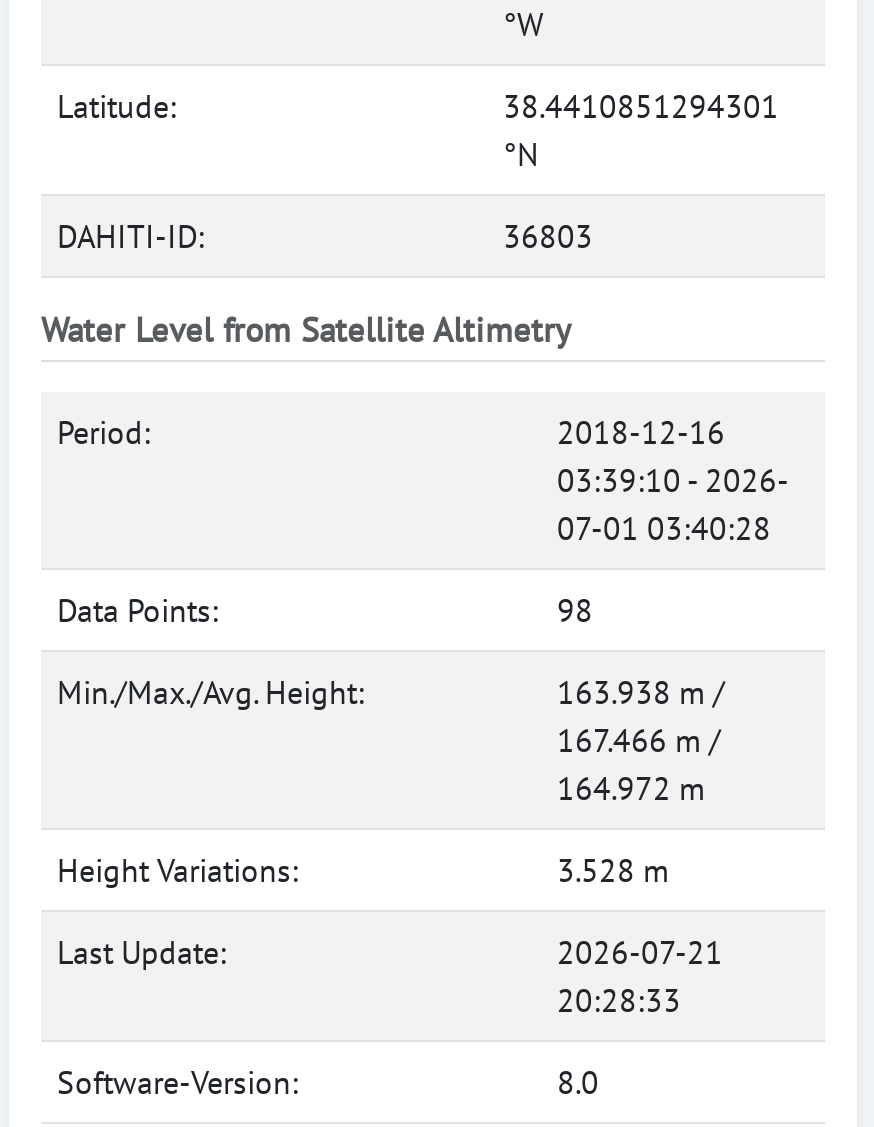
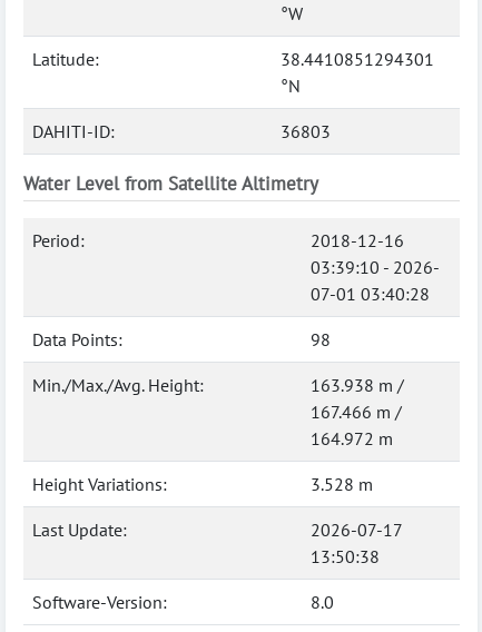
- 2026-07-21
+ 2026-07-17

- 20:28:33
+ 13:50:38
